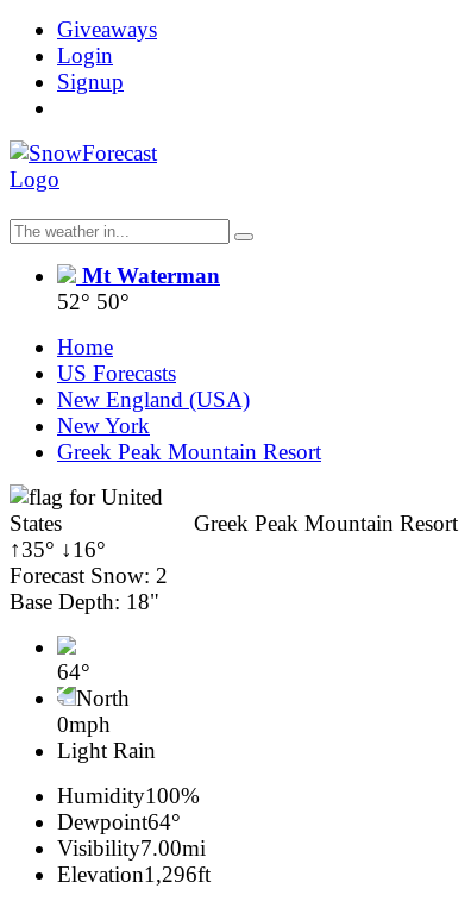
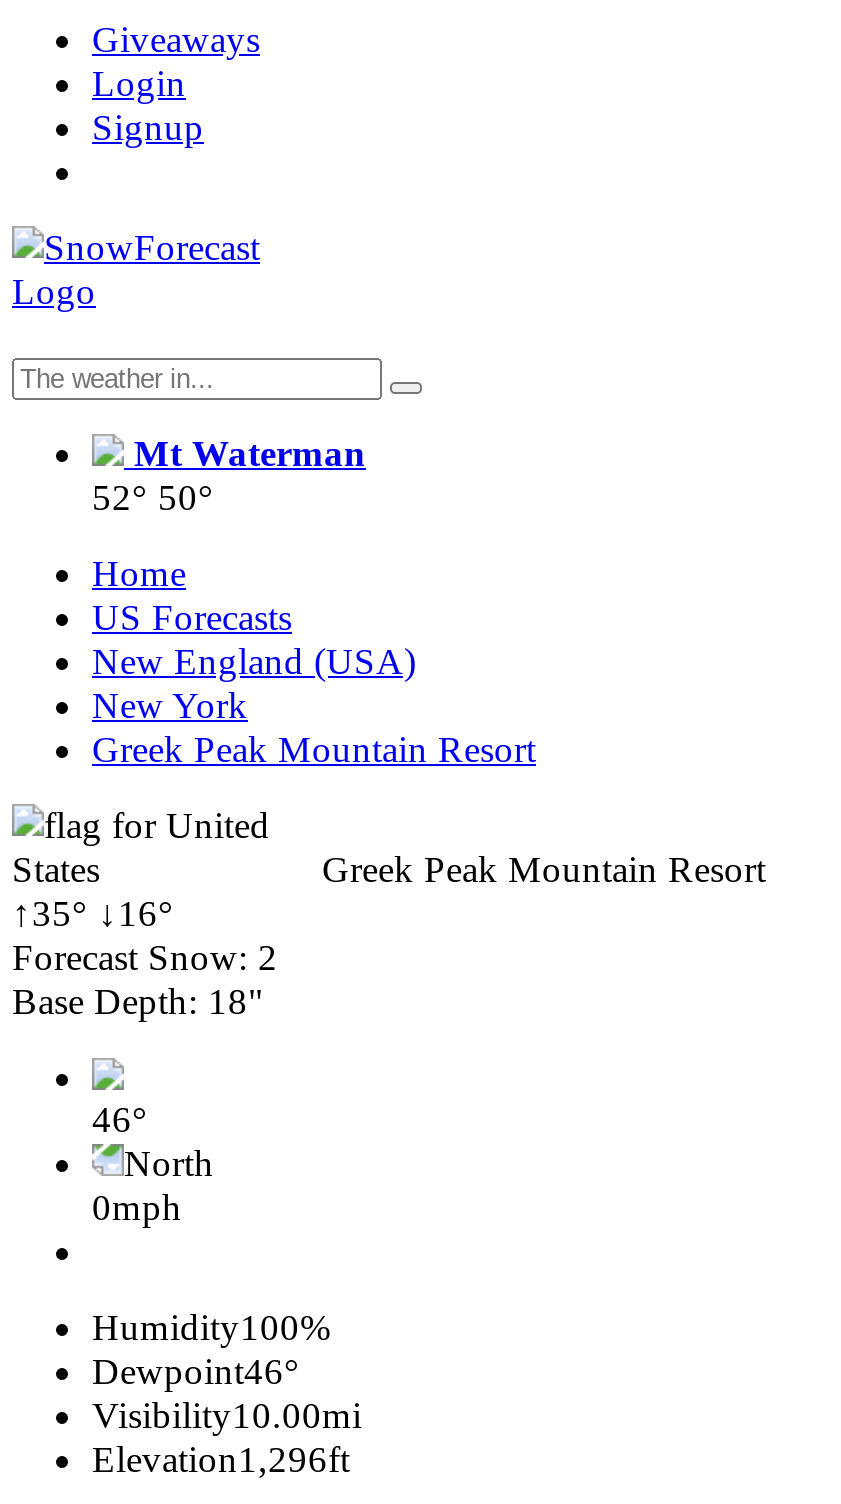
- 64°
+ 46°

- Light Rain

- Dewpoint64°
+ Dewpoint46°

- Visibility7.00mi
+ Visibility10.00mi
